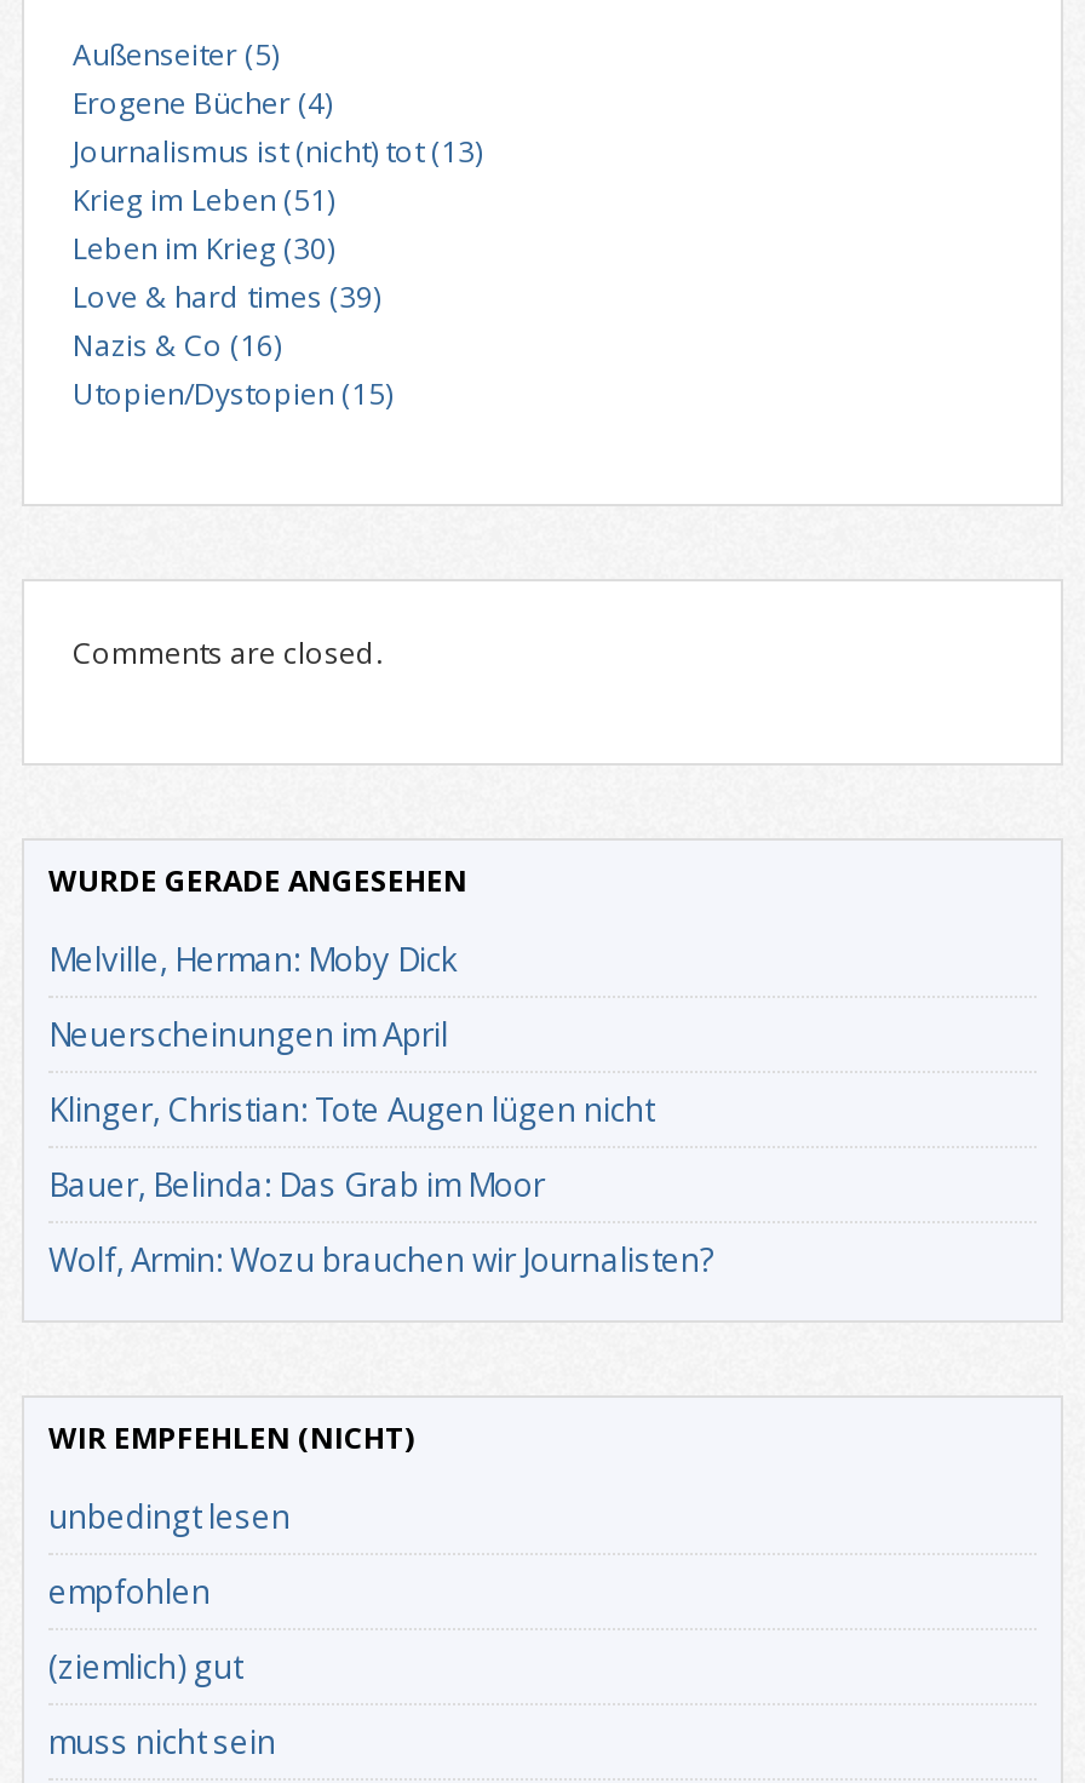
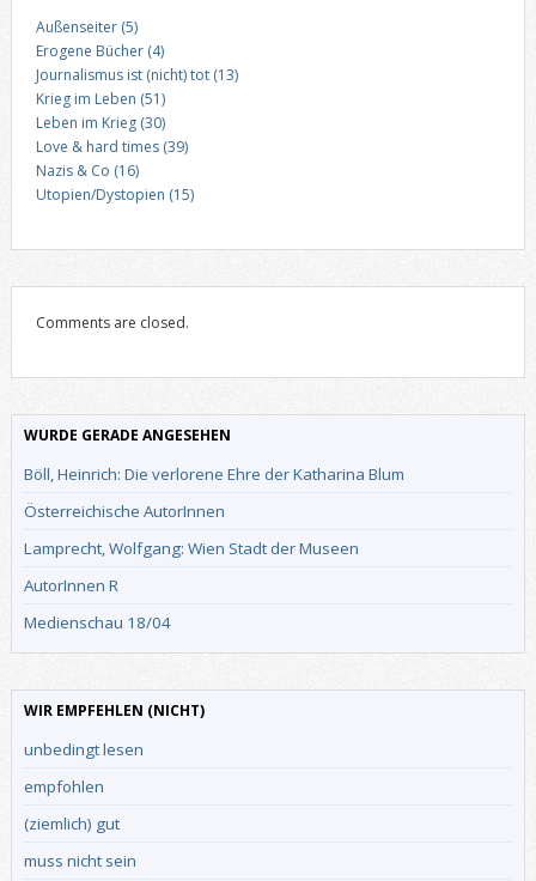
- Melville, Herman: Moby Dick
+ Böll, Heinrich: Die verlorene Ehre der Katharina Blum

- Neuerscheinungen im April
+ Österreichische AutorInnen

- Klinger, Christian: Tote Augen lügen nicht
+ Lamprecht, Wolfgang: Wien Stadt der Museen

- Bauer, Belinda: Das Grab im Moor
+ AutorInnen R

- Wolf, Armin: Wozu brauchen wir Journalisten?
+ Medienschau 18/04
